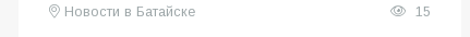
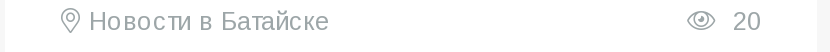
- 15
+ 20
